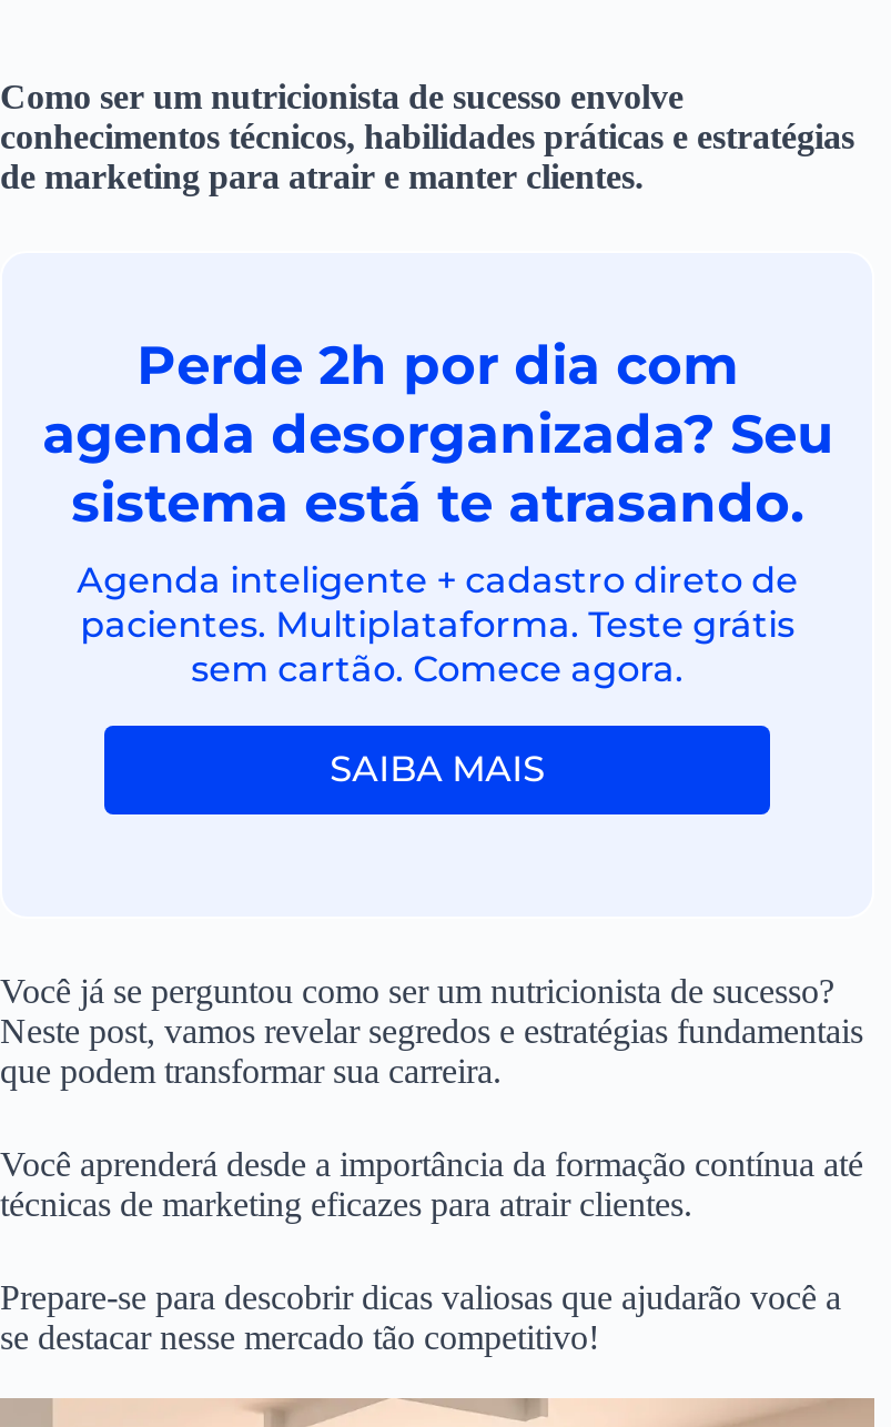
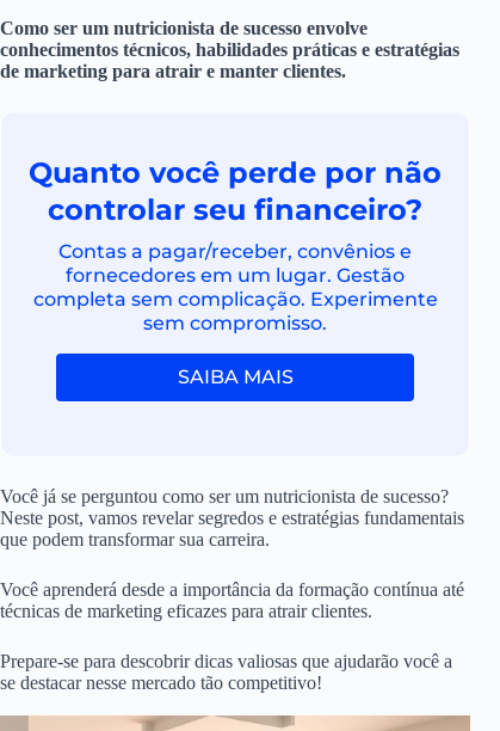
- Perde 2h por dia com
- agenda desorganizada? Seu
- sistema está te atrasando.
- Agenda inteligente + cadastro direto de
- pacientes. Multiplataforma. Teste grátis
- sem cartão. Comece agora.
+ Quanto você perde por não
+ controlar seu financeiro?
+ Contas a pagar/receber, convênios e
+ fornecedores em um lugar. Gestão
+ completa sem complicação. Experimente
+ sem compromisso.
